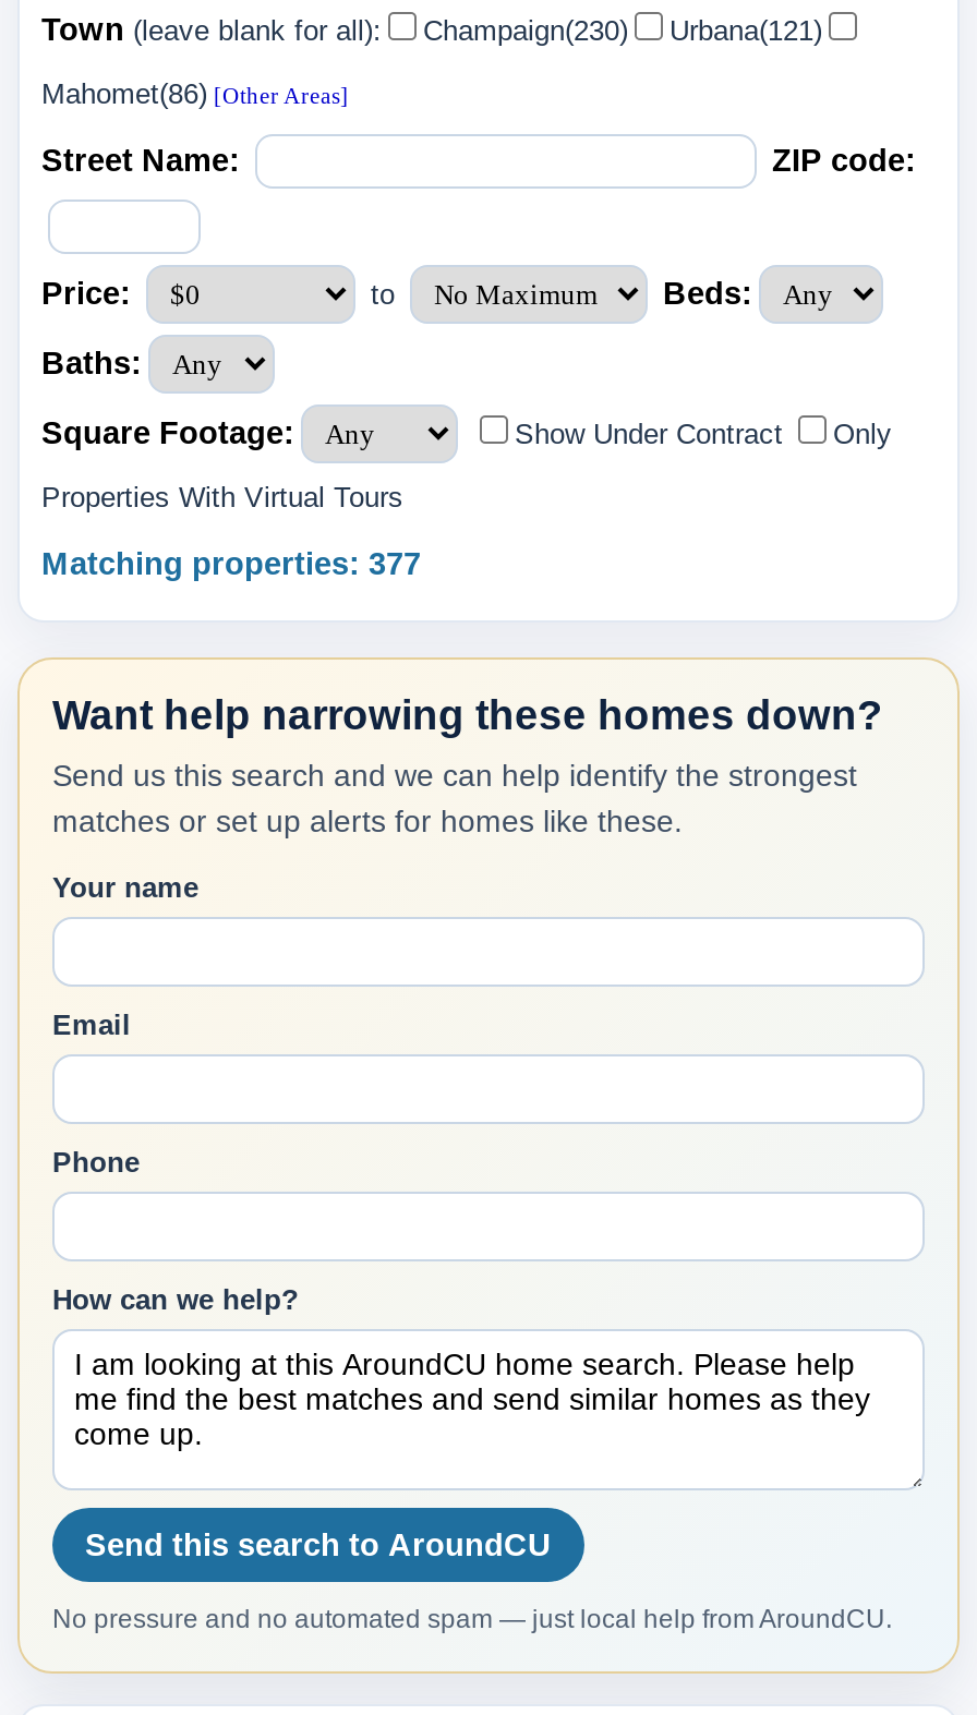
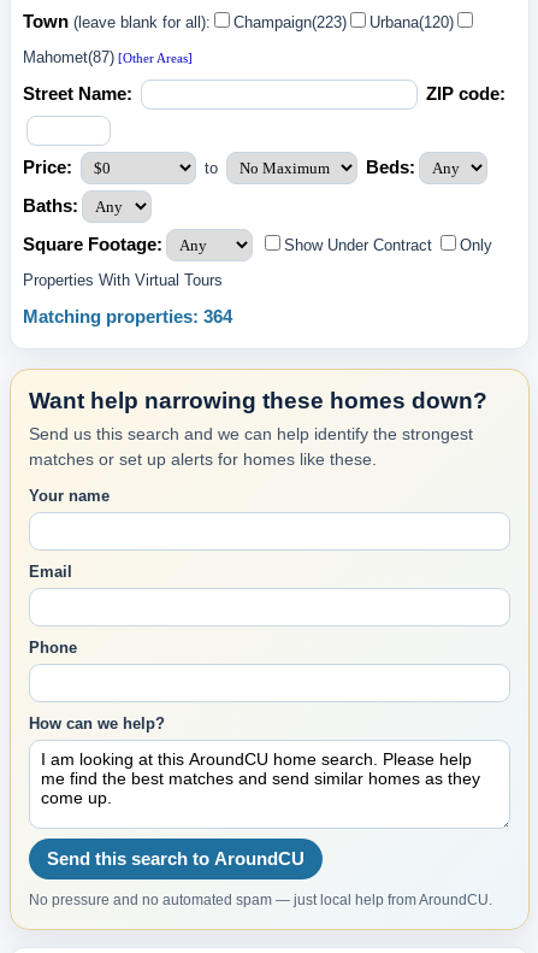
- Champaign(230)
- Urbana(121)
+ Champaign(223)
+ Urbana(120)

- Mahomet(86) [Other Areas]
+ Mahomet(87) [Other Areas]

- Matching properties: 377
+ Matching properties: 364
